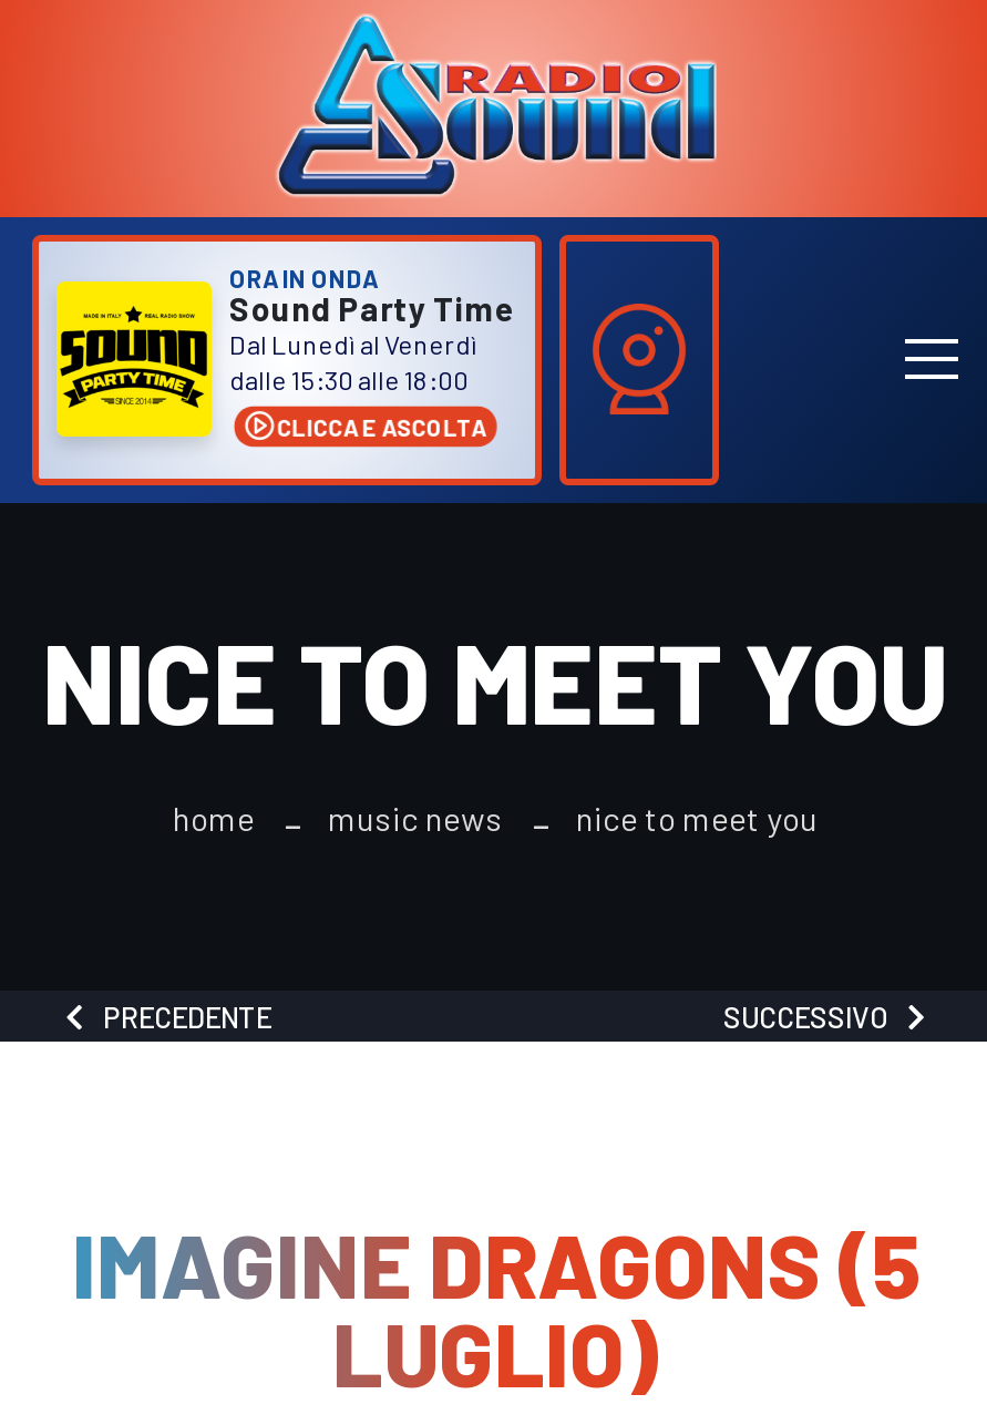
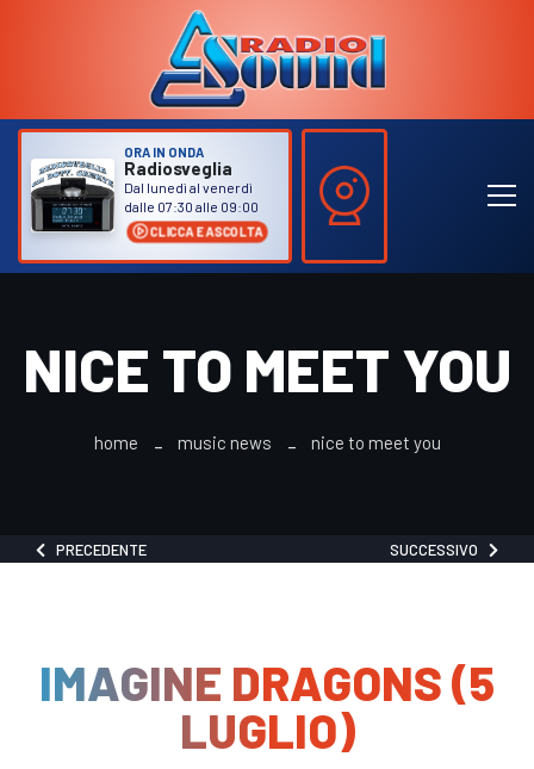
- [image]
- Sound Party Time
- Dal Lunedì al Venerdì
- dalle 15:30 alle 18:00
+ [image]
+ Radiosveglia
+ Dal lunedì al venerdì
+ dalle 07:30 alle 09:00
